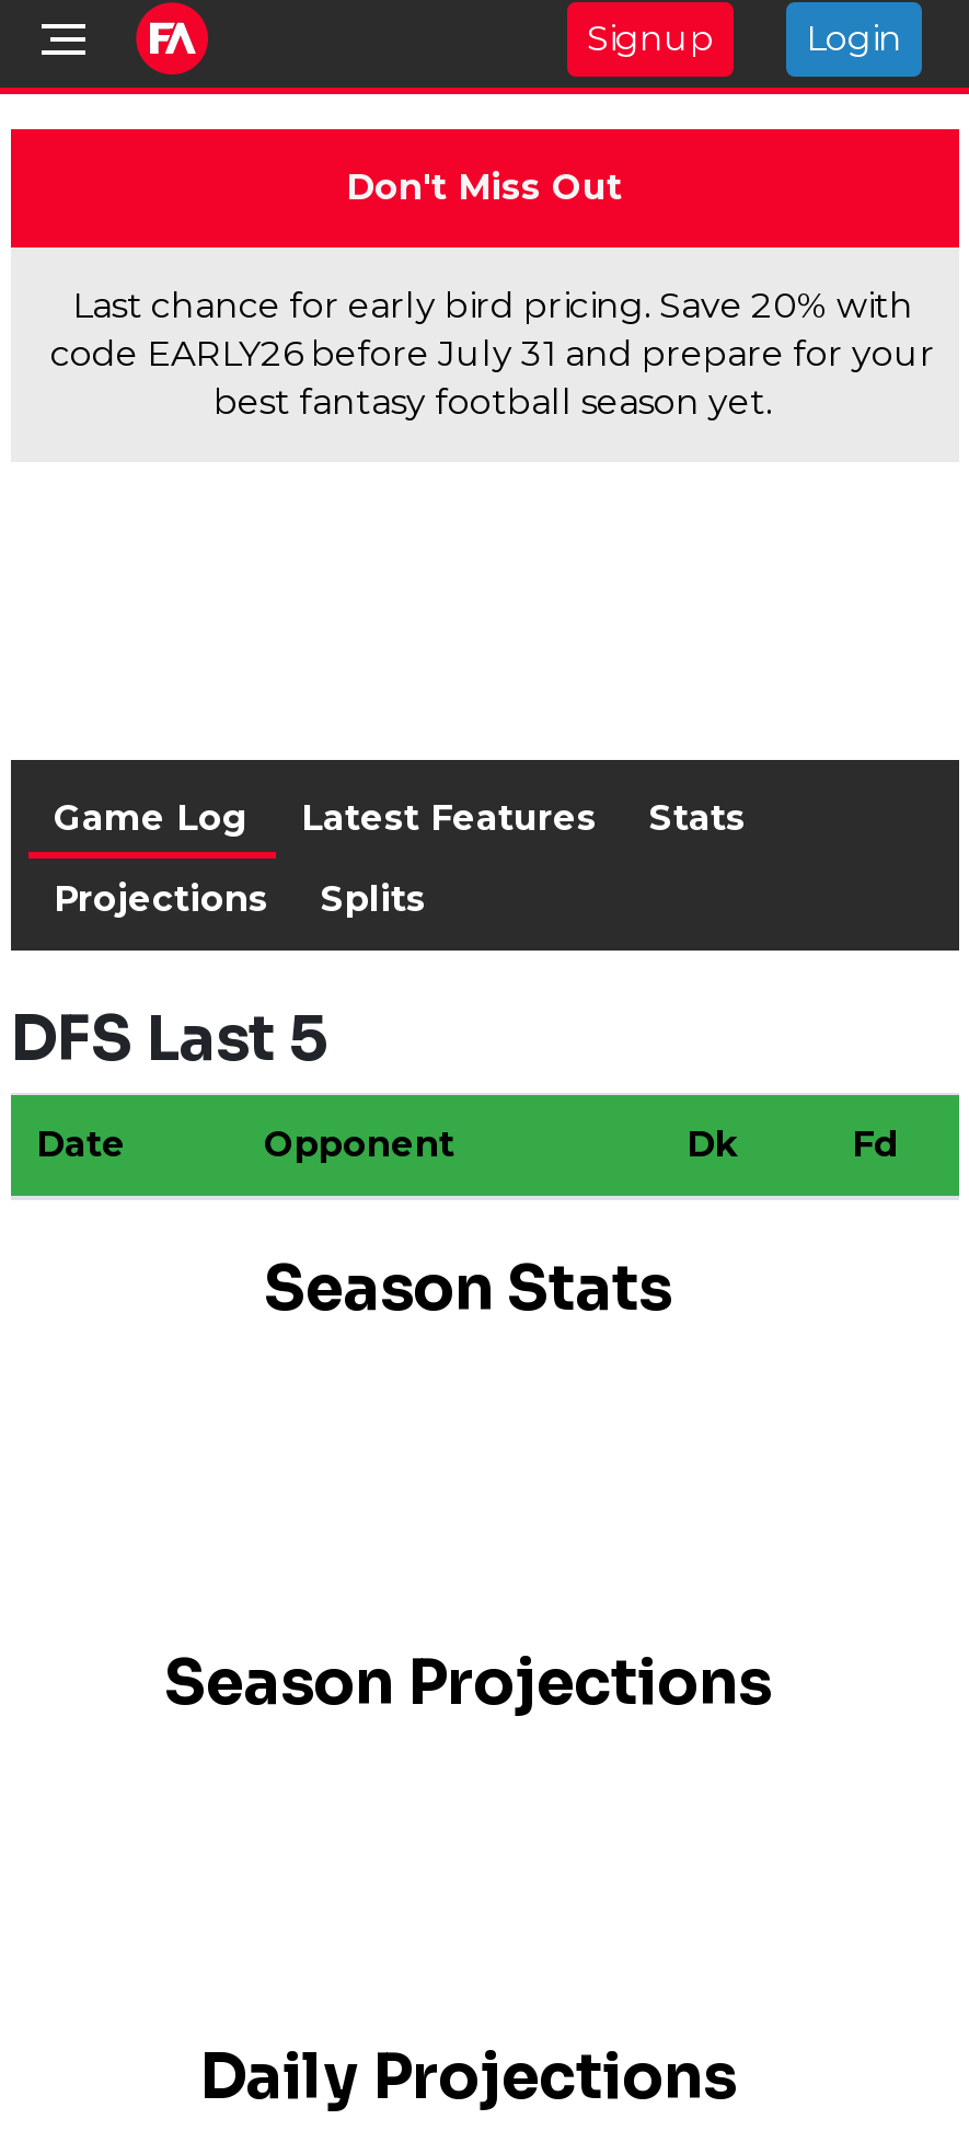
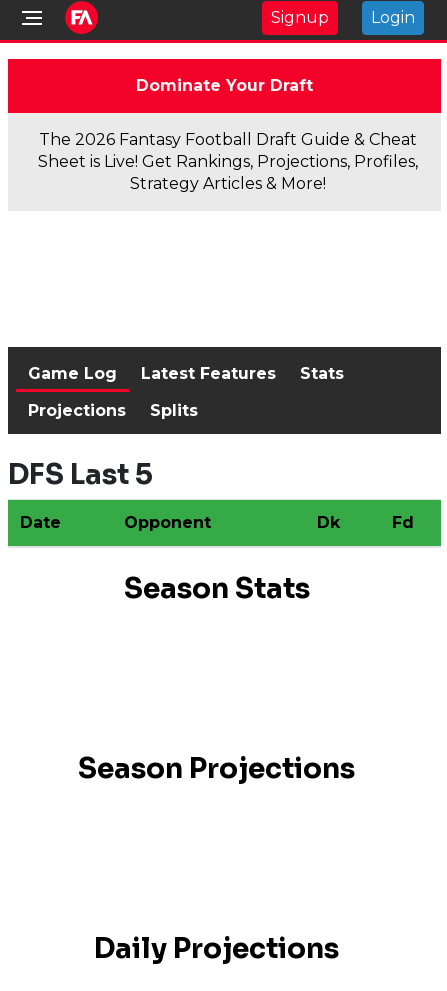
- Don't Miss Out
+ Dominate Your Draft

- Last chance for early bird pricing. Save 20% with
- code EARLY26 before July 31 and prepare for your
- best fantasy football season yet.
+ The 2026 Fantasy Football Draft Guide & Cheat
+ Sheet is Live! Get Rankings, Projections, Profiles,
+ Strategy Articles & More!
